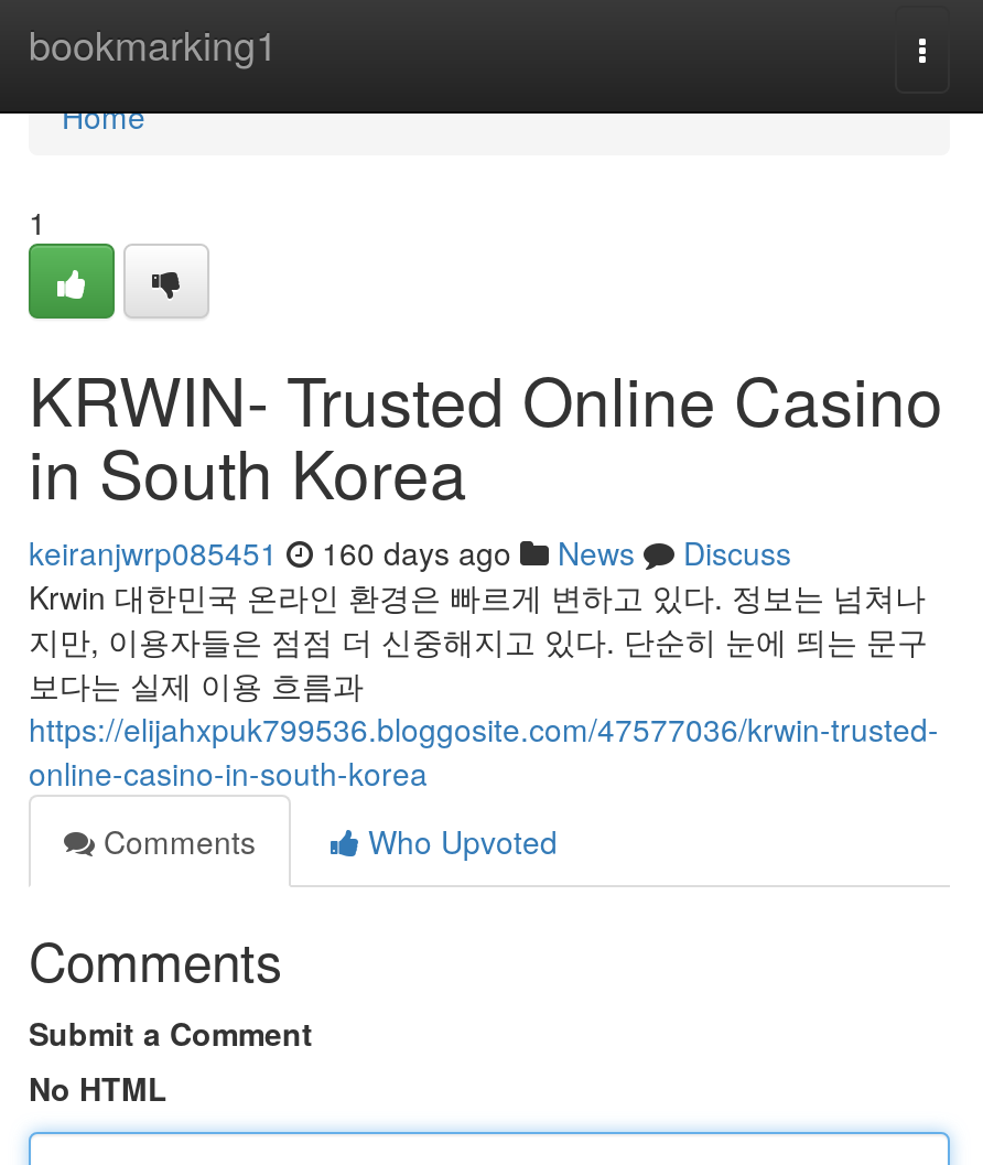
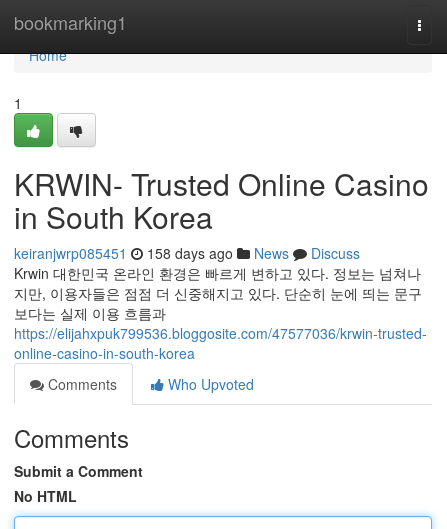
- keiranjwrp085451 160 days ago News Discuss
+ keiranjwrp085451 158 days ago News Discuss
